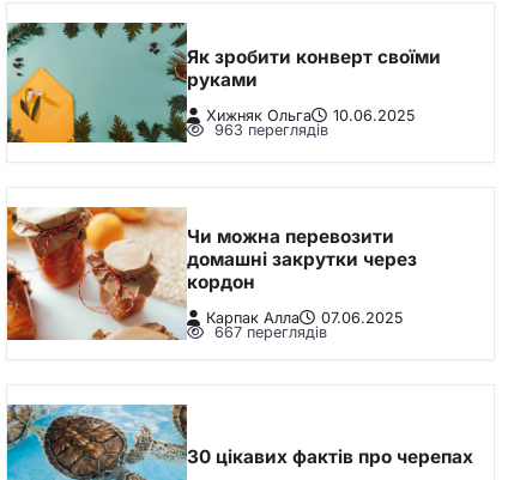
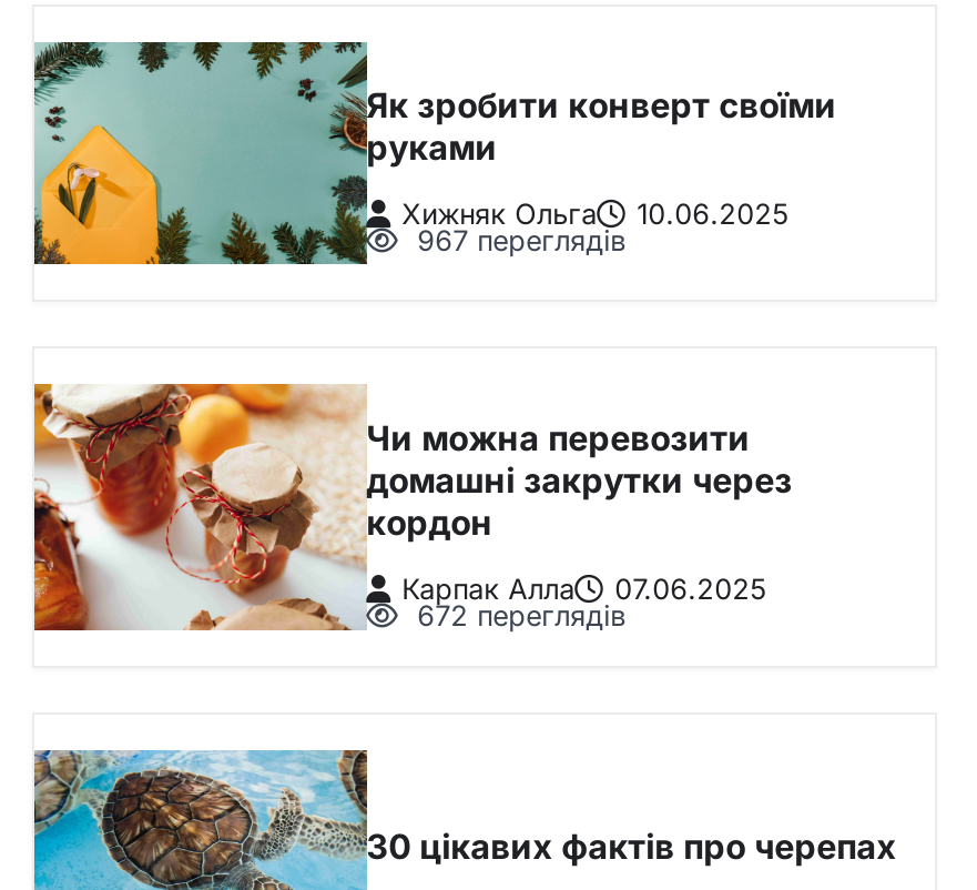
- 963 переглядів
+ 967 переглядів

- 667 переглядів
+ 672 переглядів
